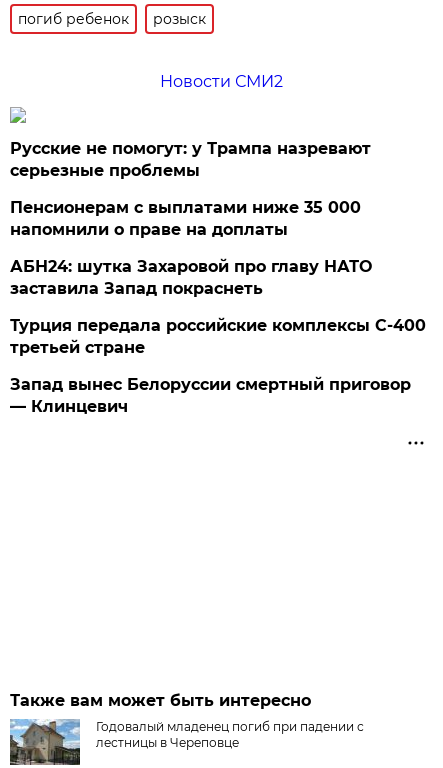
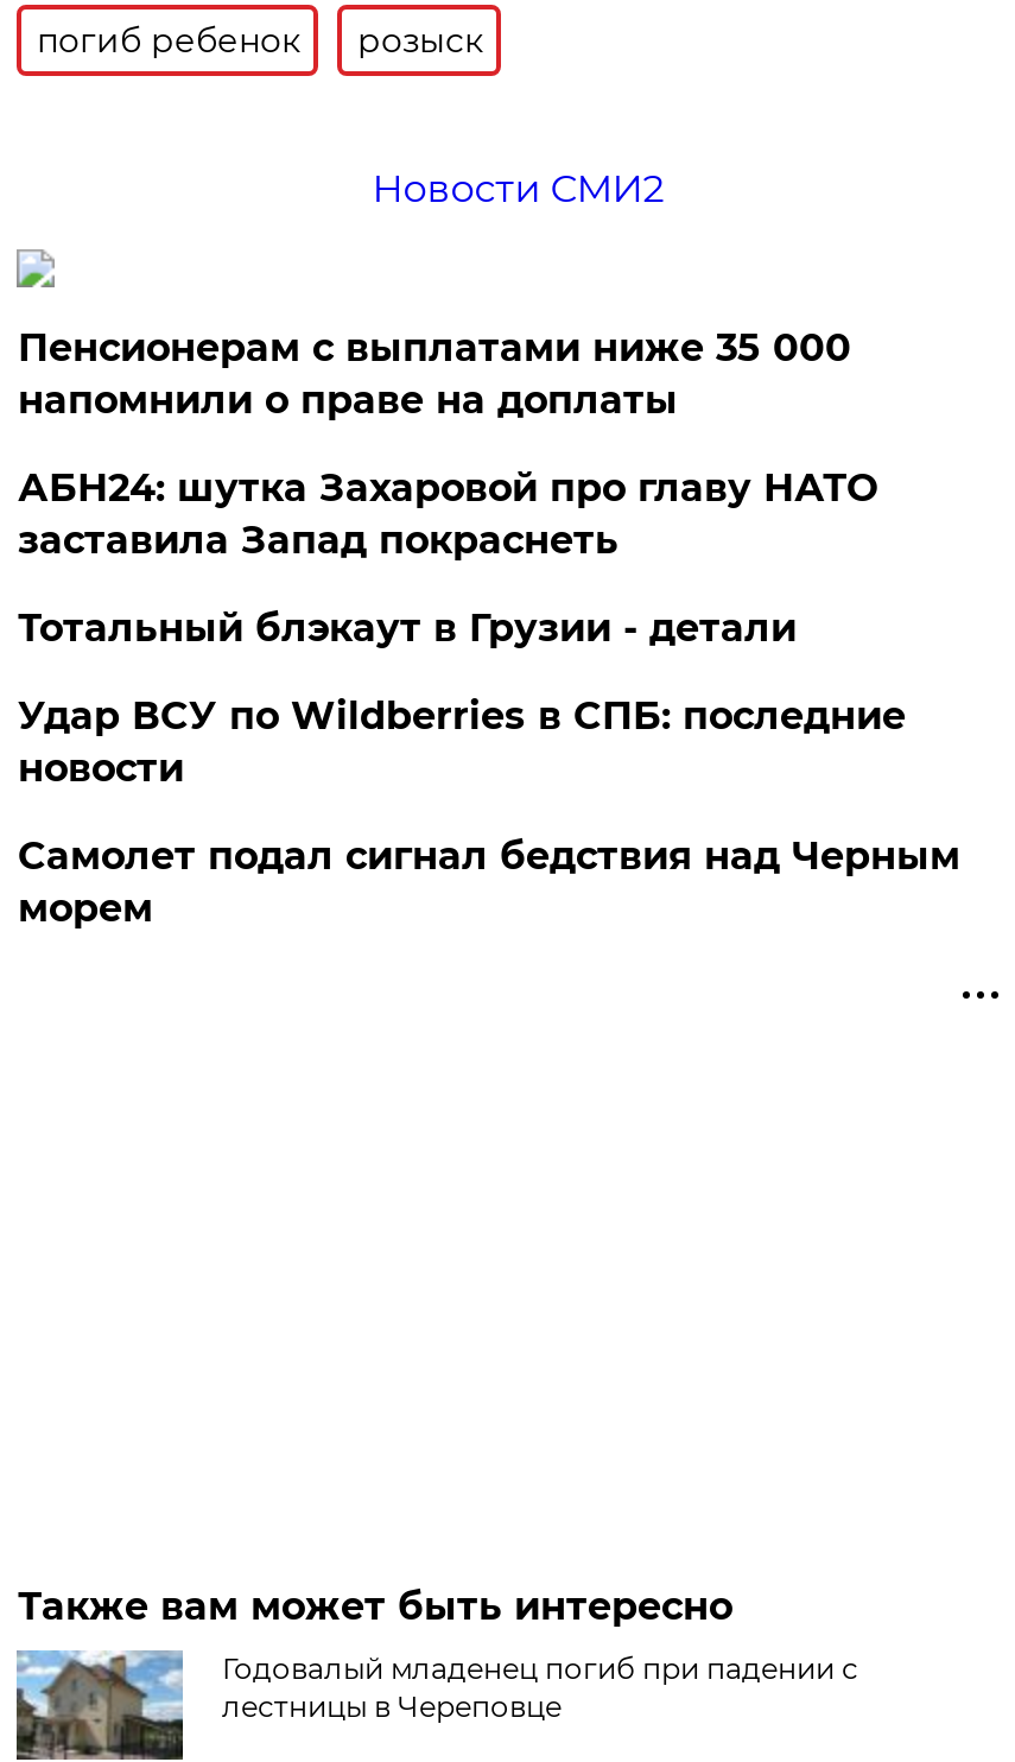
- Русские не помогут: у Трампа назревают
- серьезные проблемы

moved up: Пенсионерам с выплатами ниже 35 000 | напомнили о праве на доплаты | АБН24: шутка Захаровой про главу НАТО | заставила Запад покраснеть

- Турция передала российские комплексы С-400
- третьей стране
- Запад вынес Белоруссии смертный приговор
- — Клинцевич
+ Тотальный блэкаут в Грузии - детали
+ Удар ВСУ по Wildberries в СПБ: последние
+ новости
+ Самолет подал сигнал бедствия над Черным
+ морем
